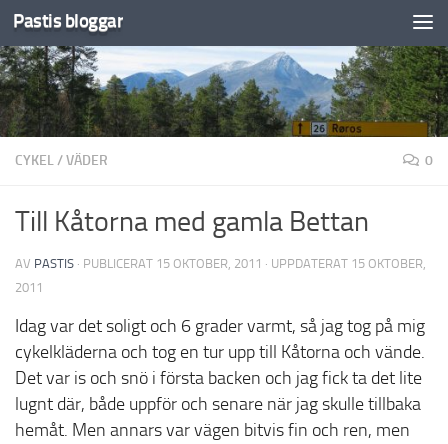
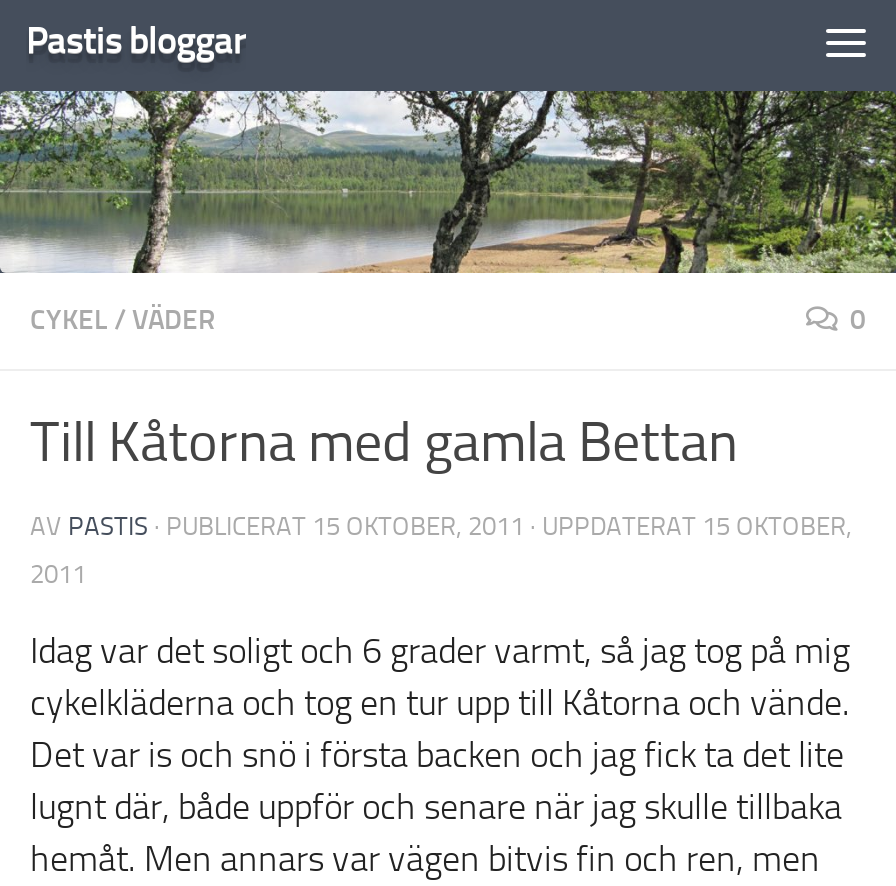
- [image]
+ [image]
